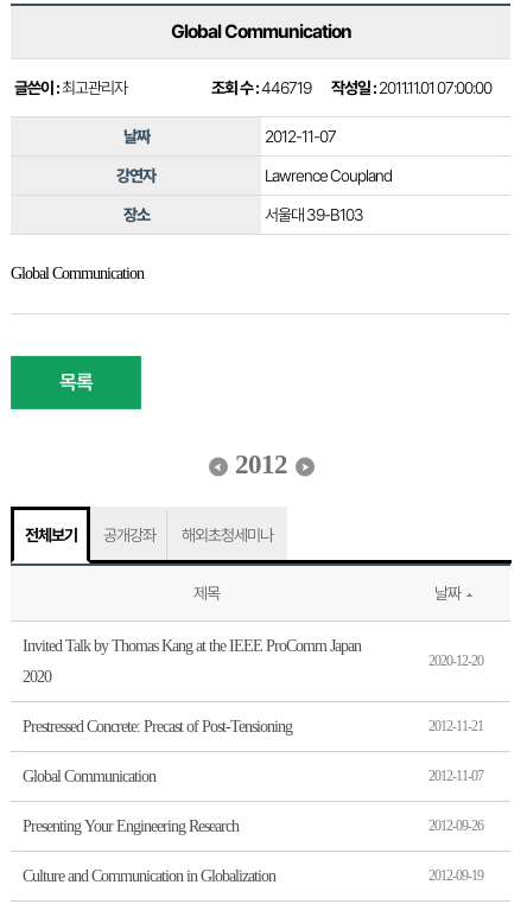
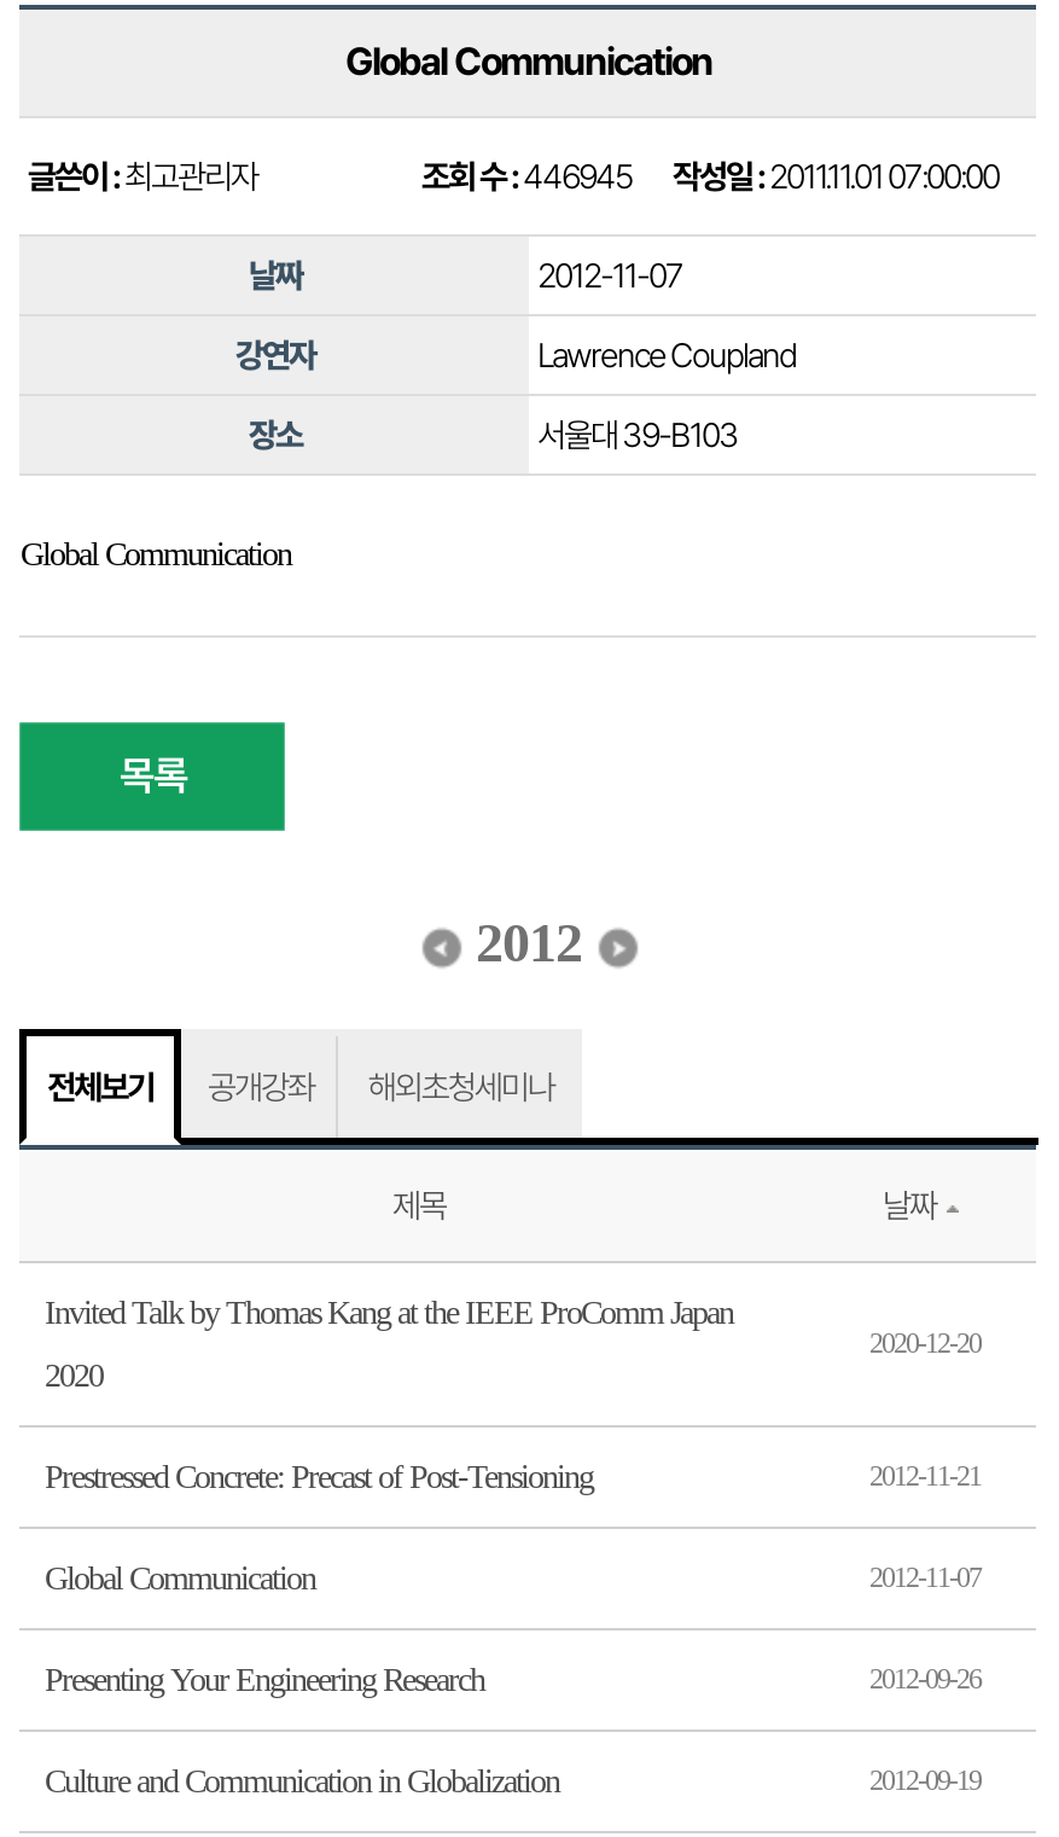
- 조회 수 :446719 작성일 : 2011.11.01 07:00:00
+ 조회 수 :446945 작성일 : 2011.11.01 07:00:00
